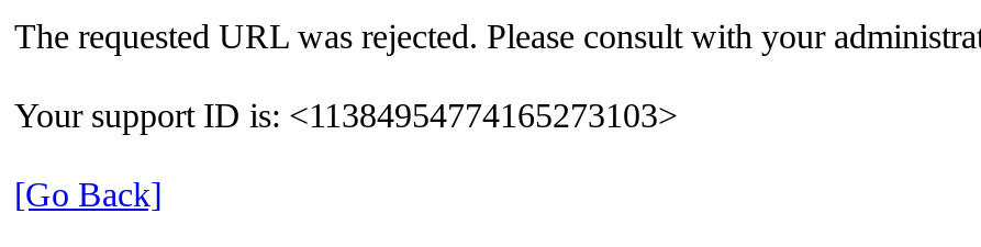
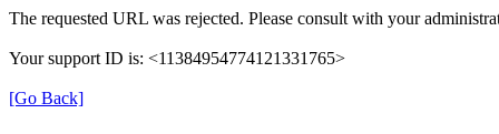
- Your support ID is: <11384954774165273103>
+ Your support ID is: <11384954774121331765>
